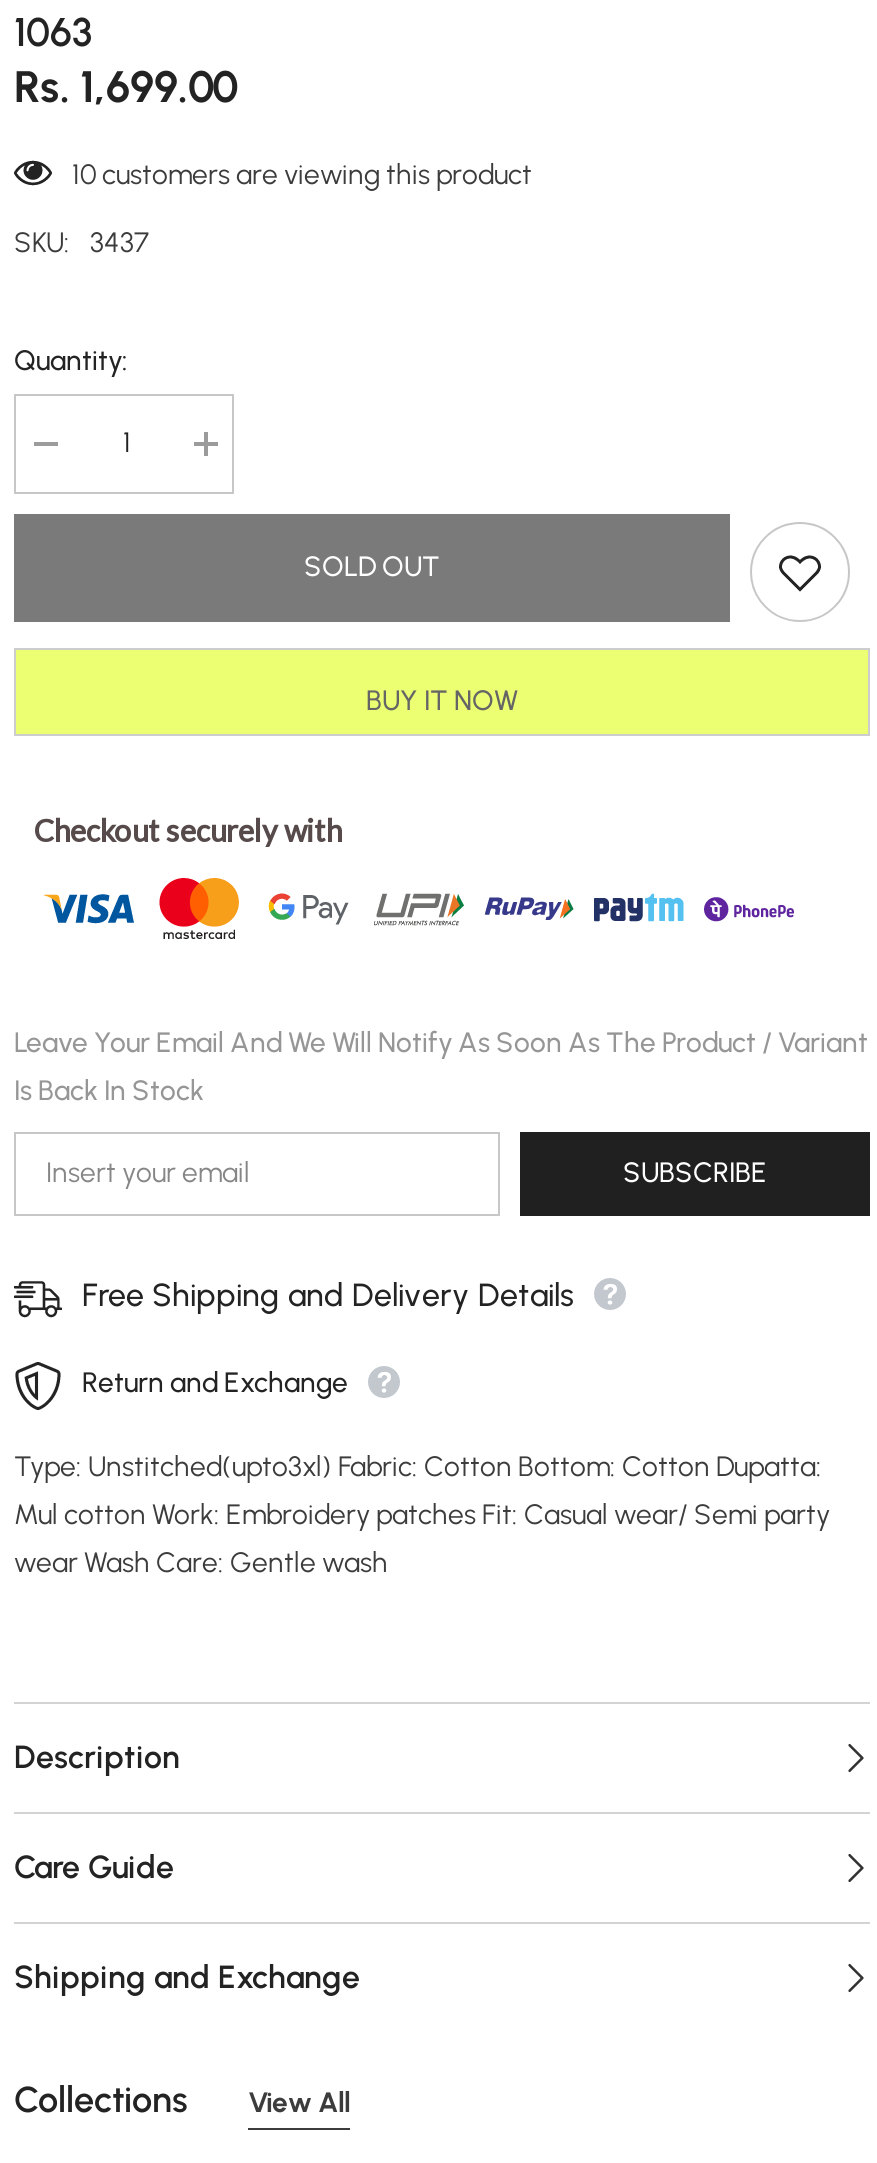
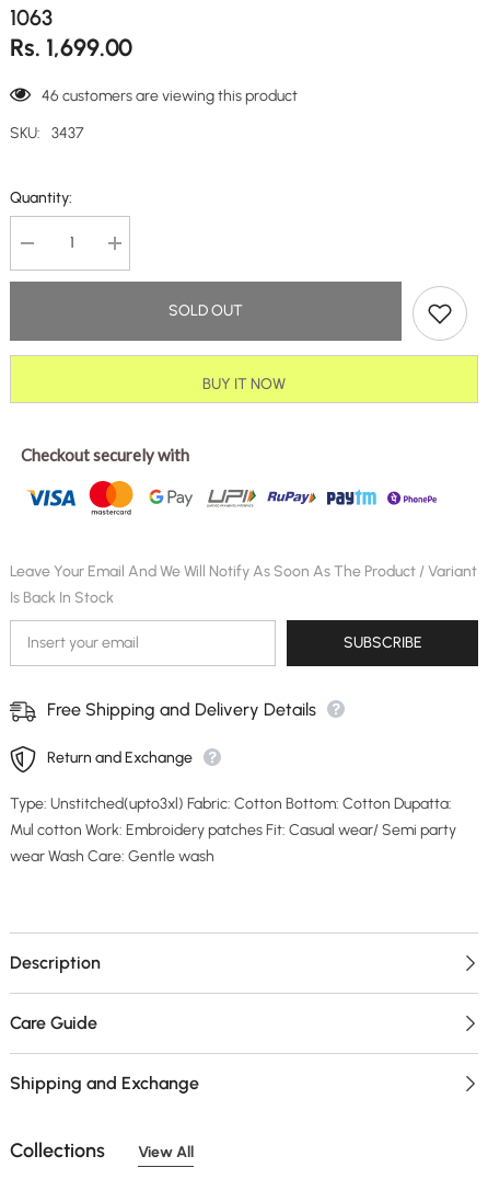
- 10 customers are viewing this product
+ 46 customers are viewing this product
